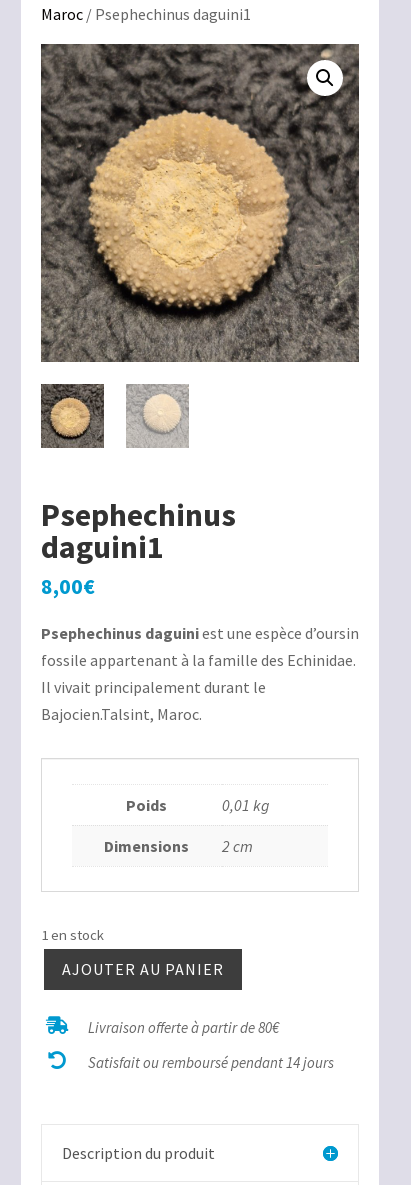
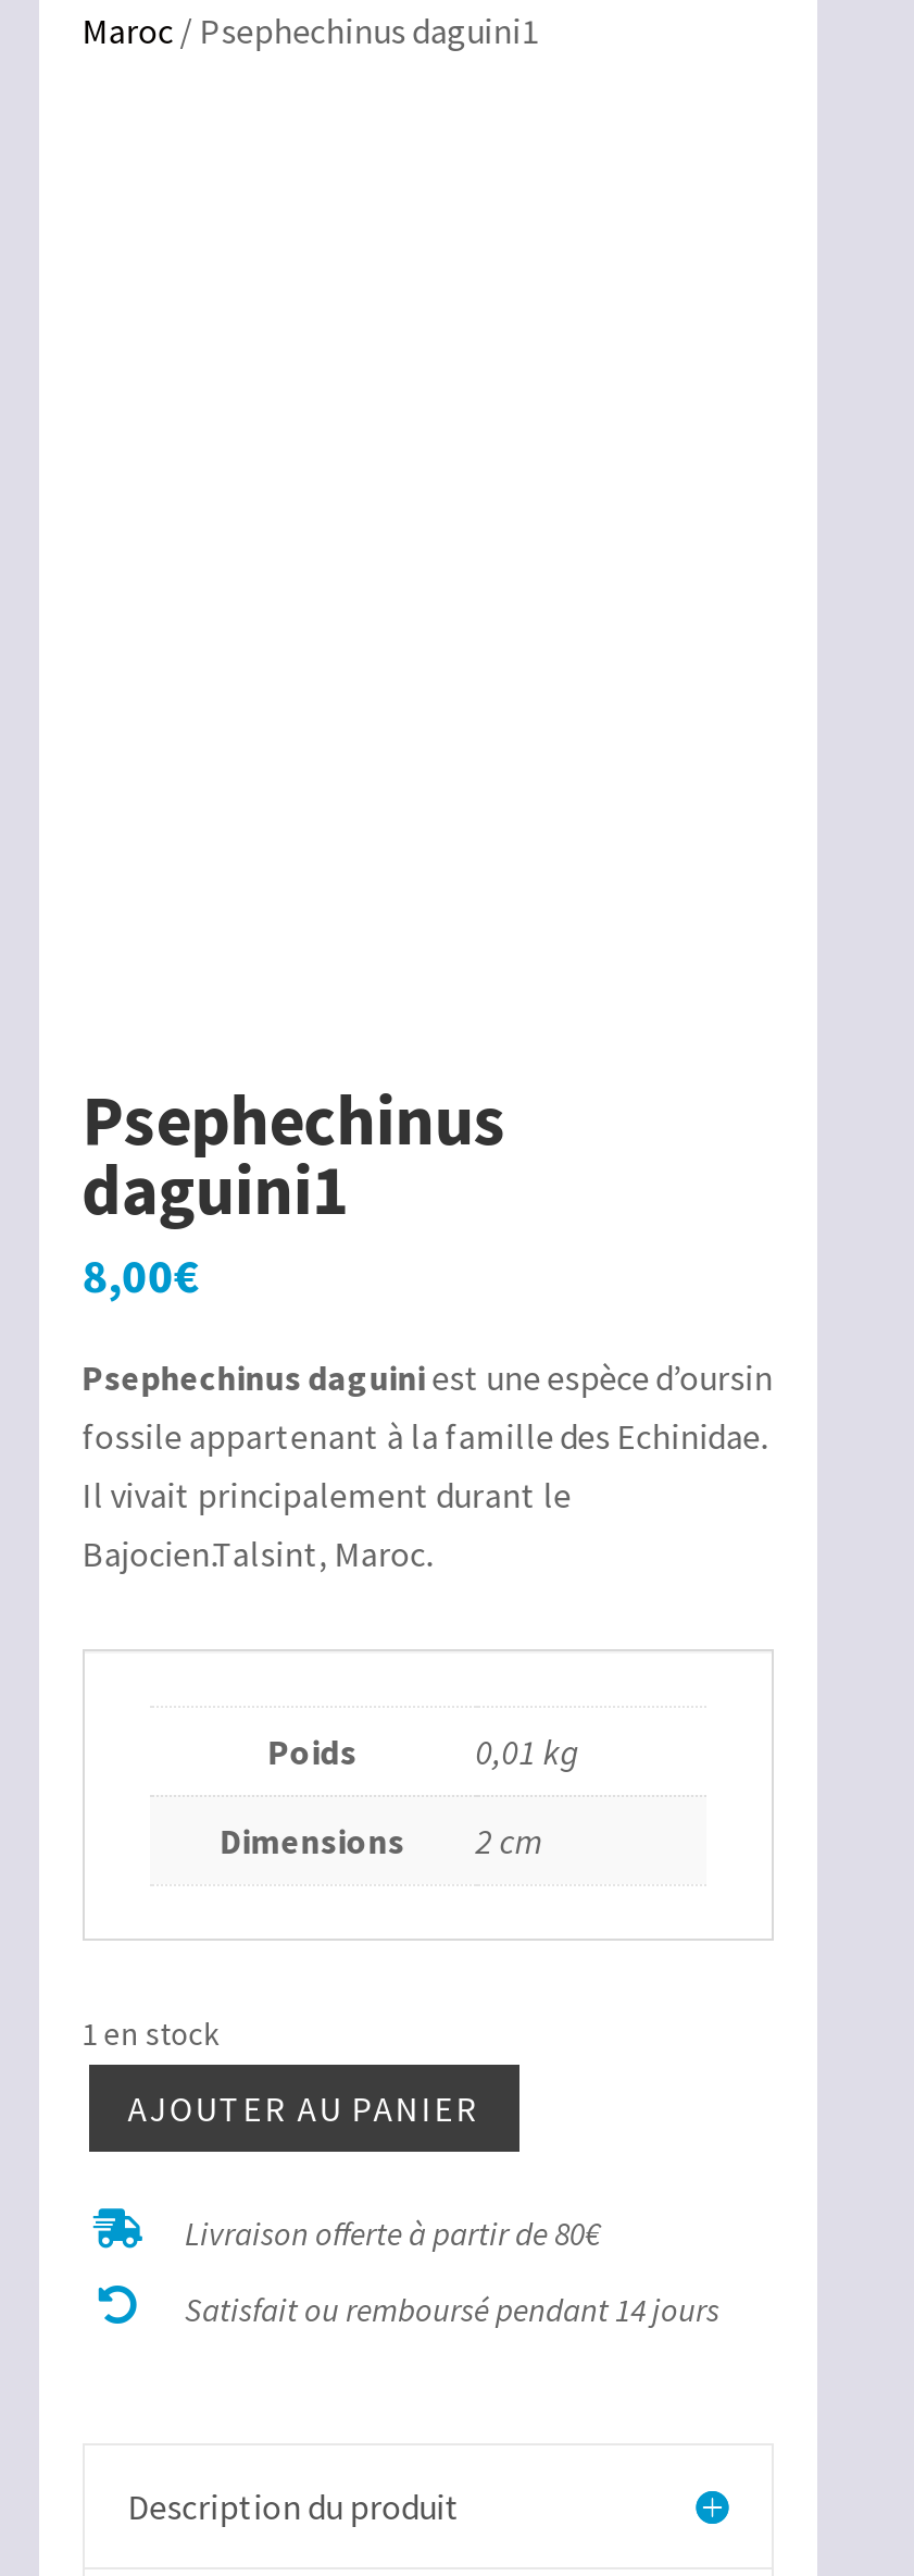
- [image]

- [image]

- [image]
